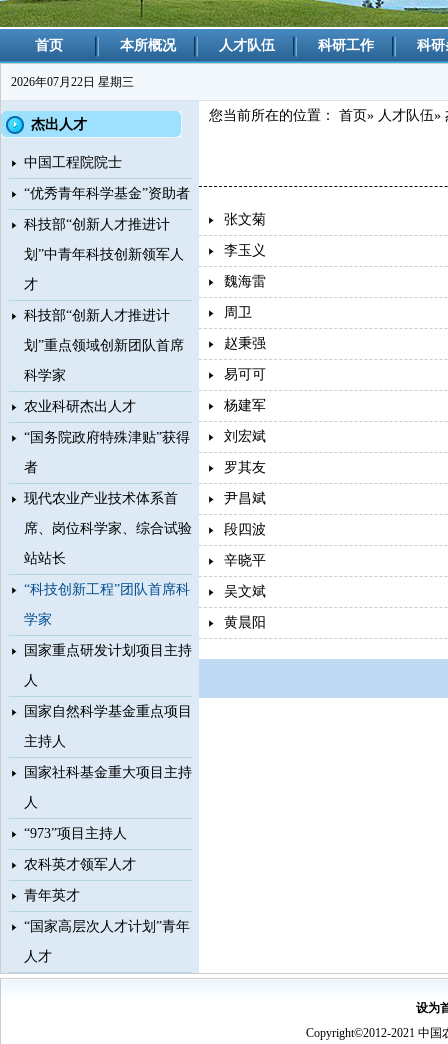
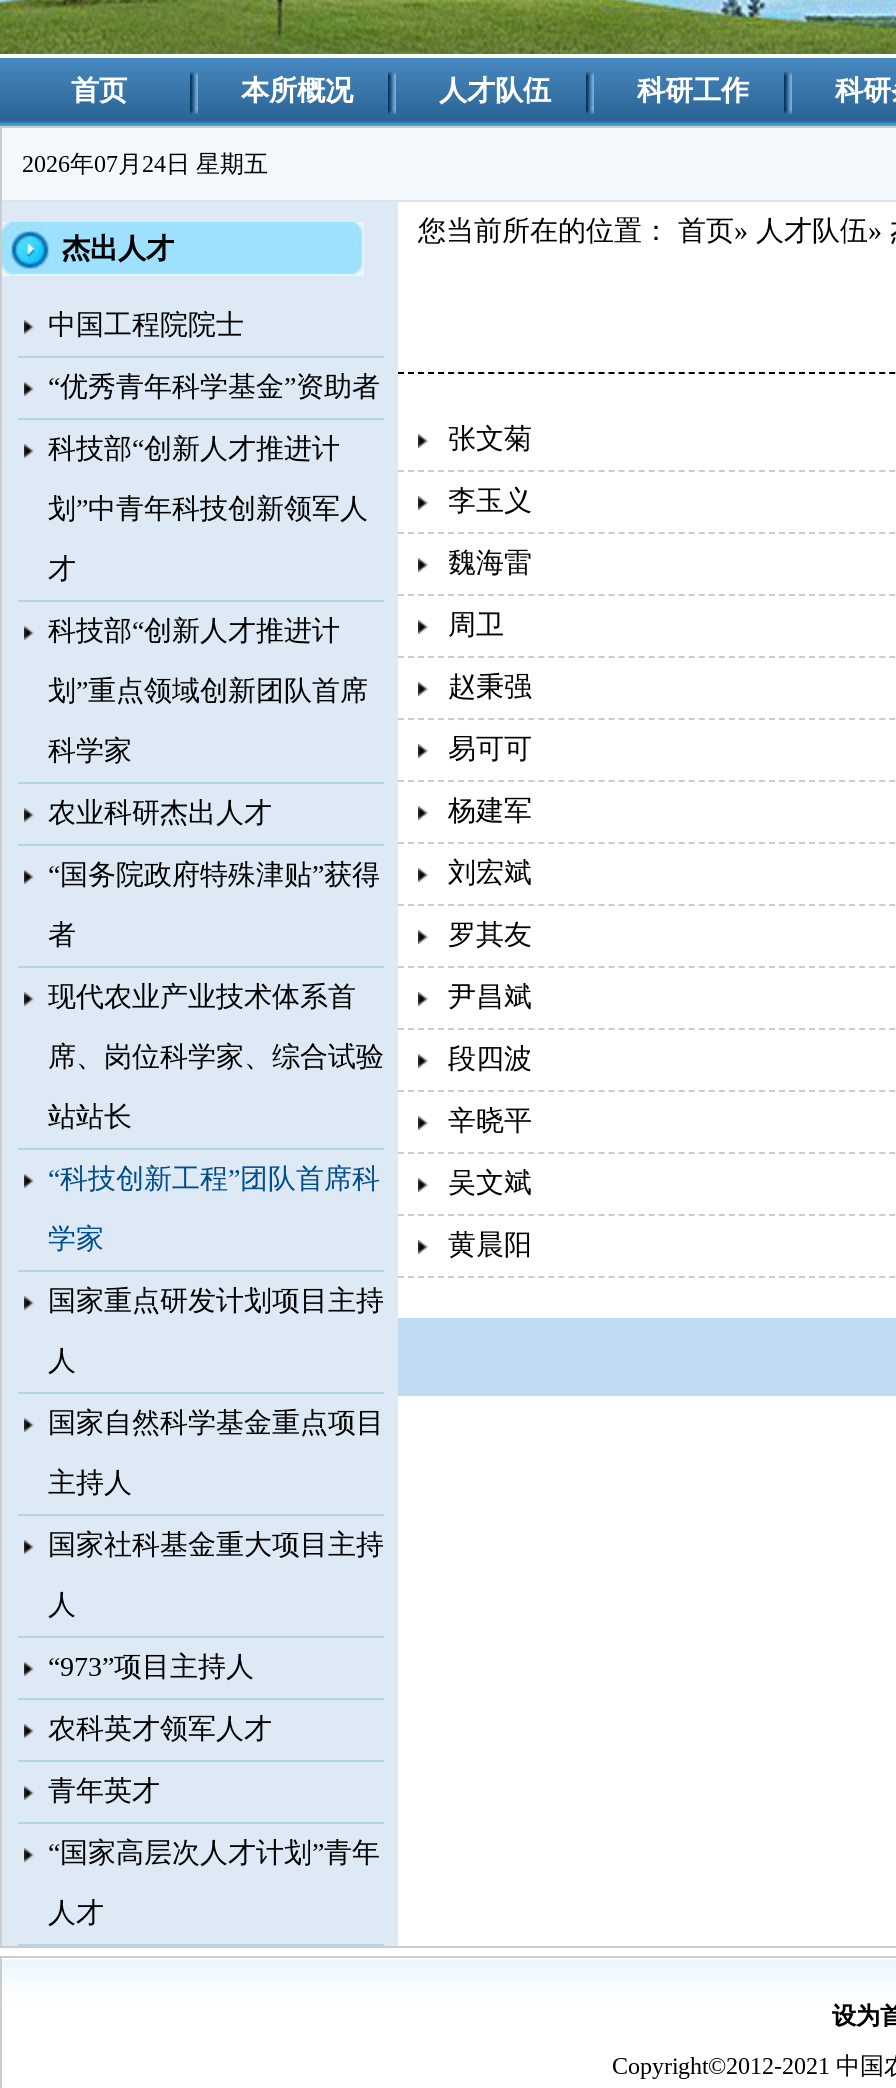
- 2026年07月22日 星期三
+ 2026年07月24日 星期五
